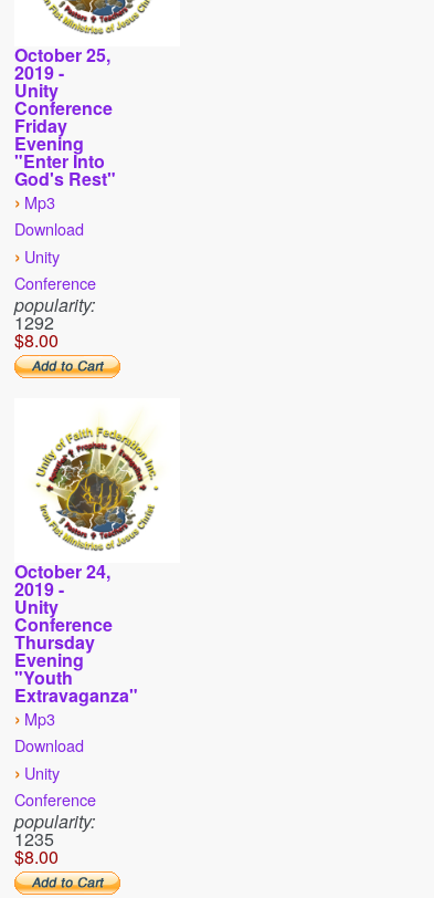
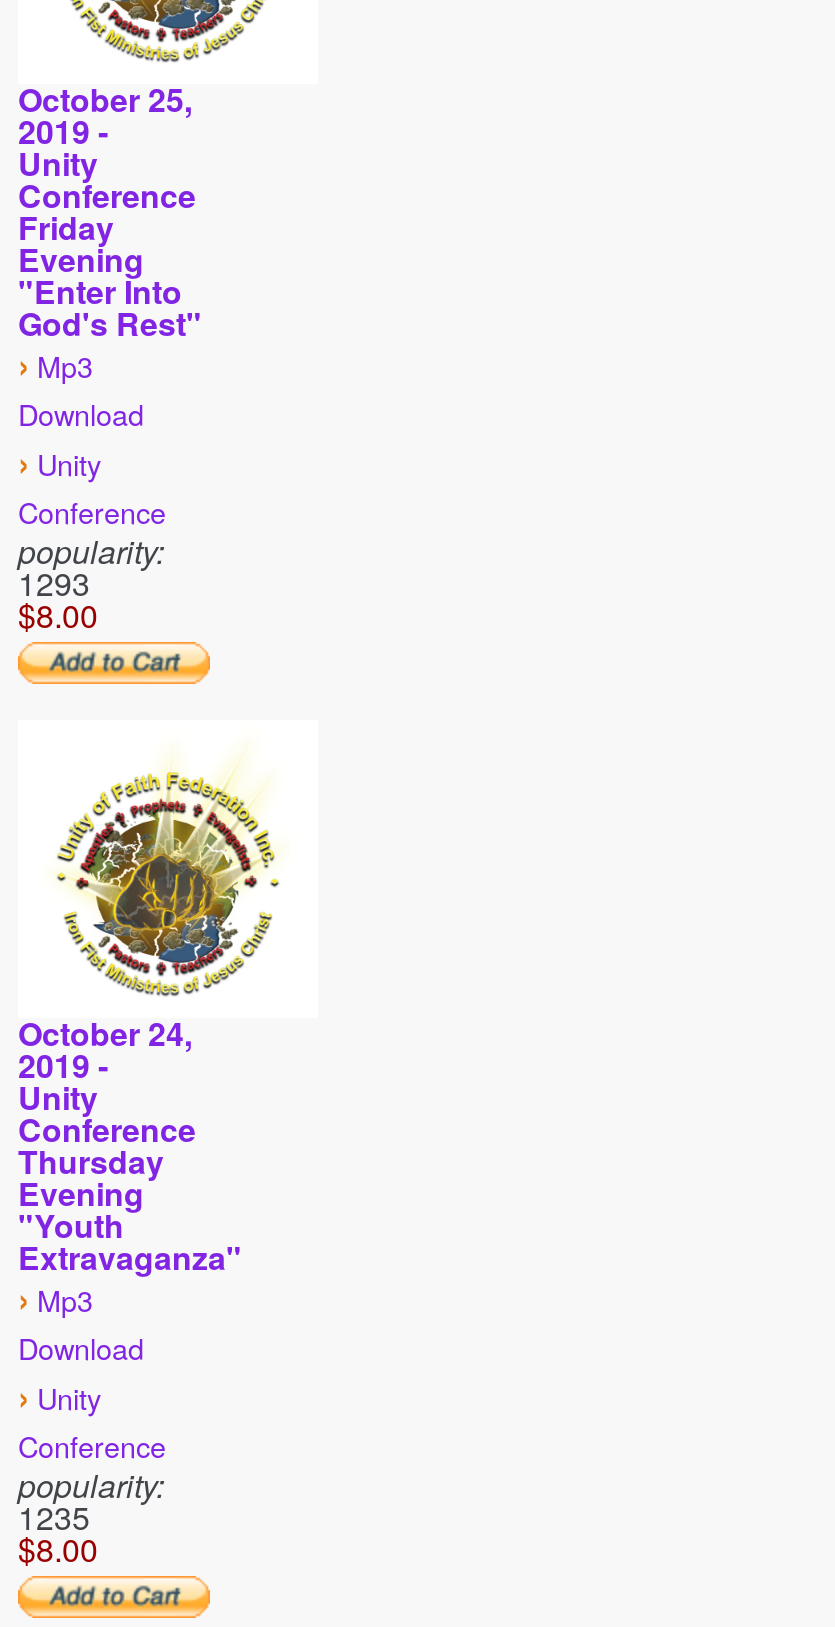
- 1292
+ 1293
